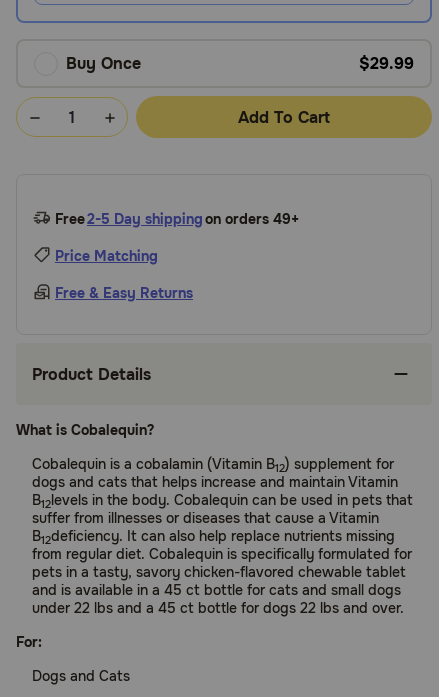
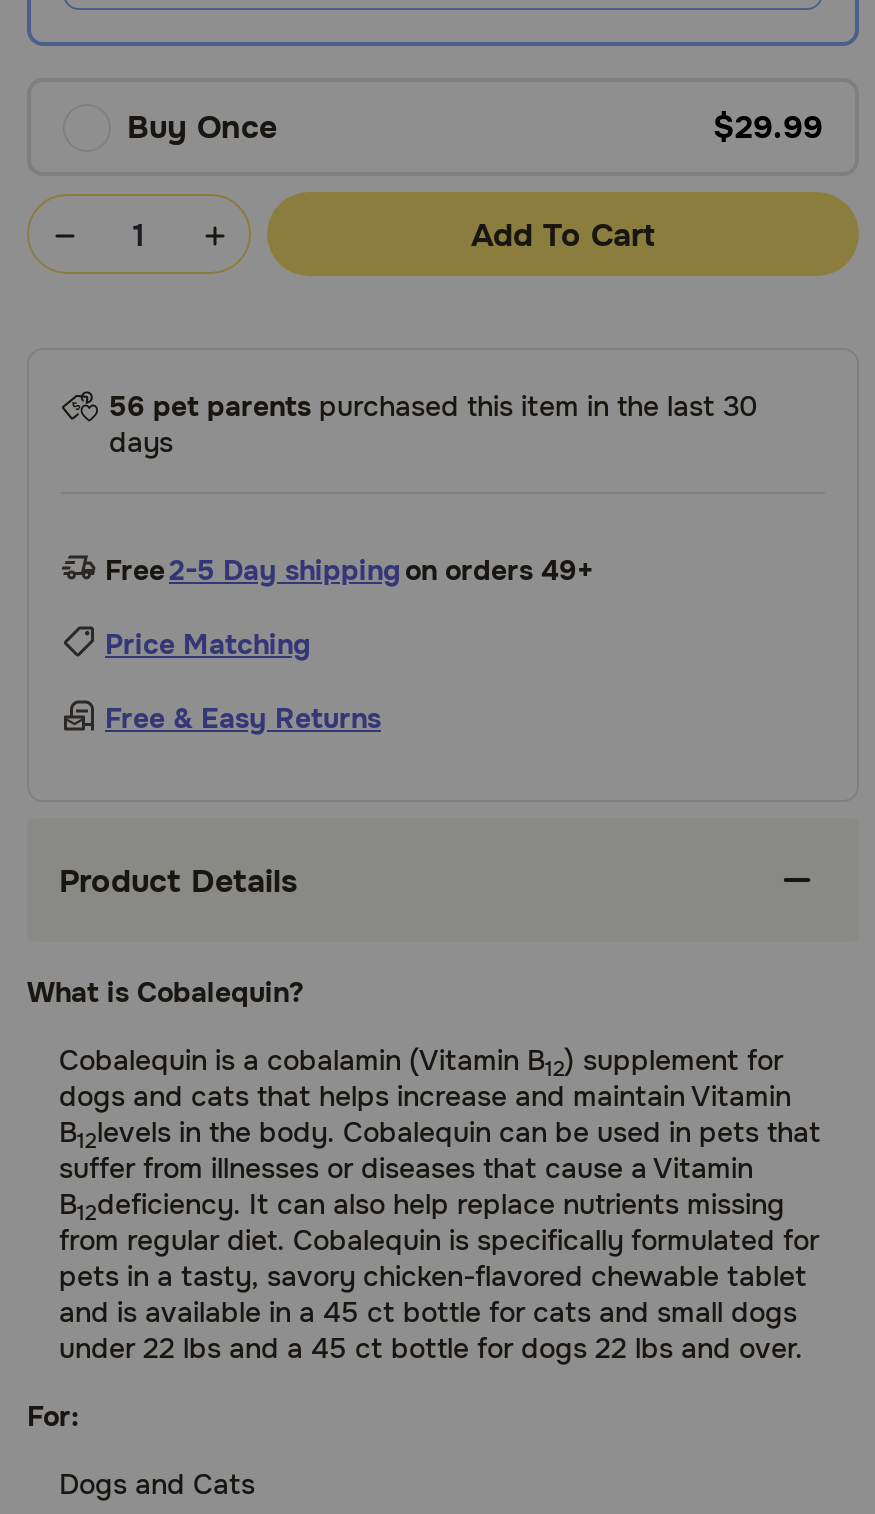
+ 56 pet parents purchased this item in the last 30
+ days
